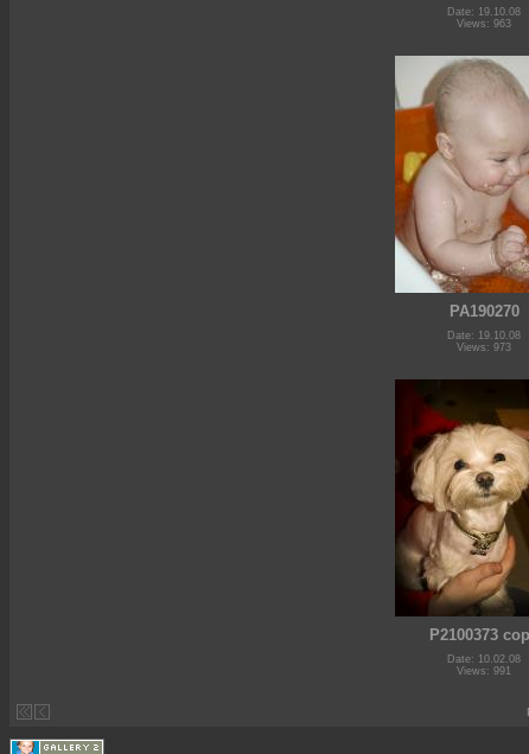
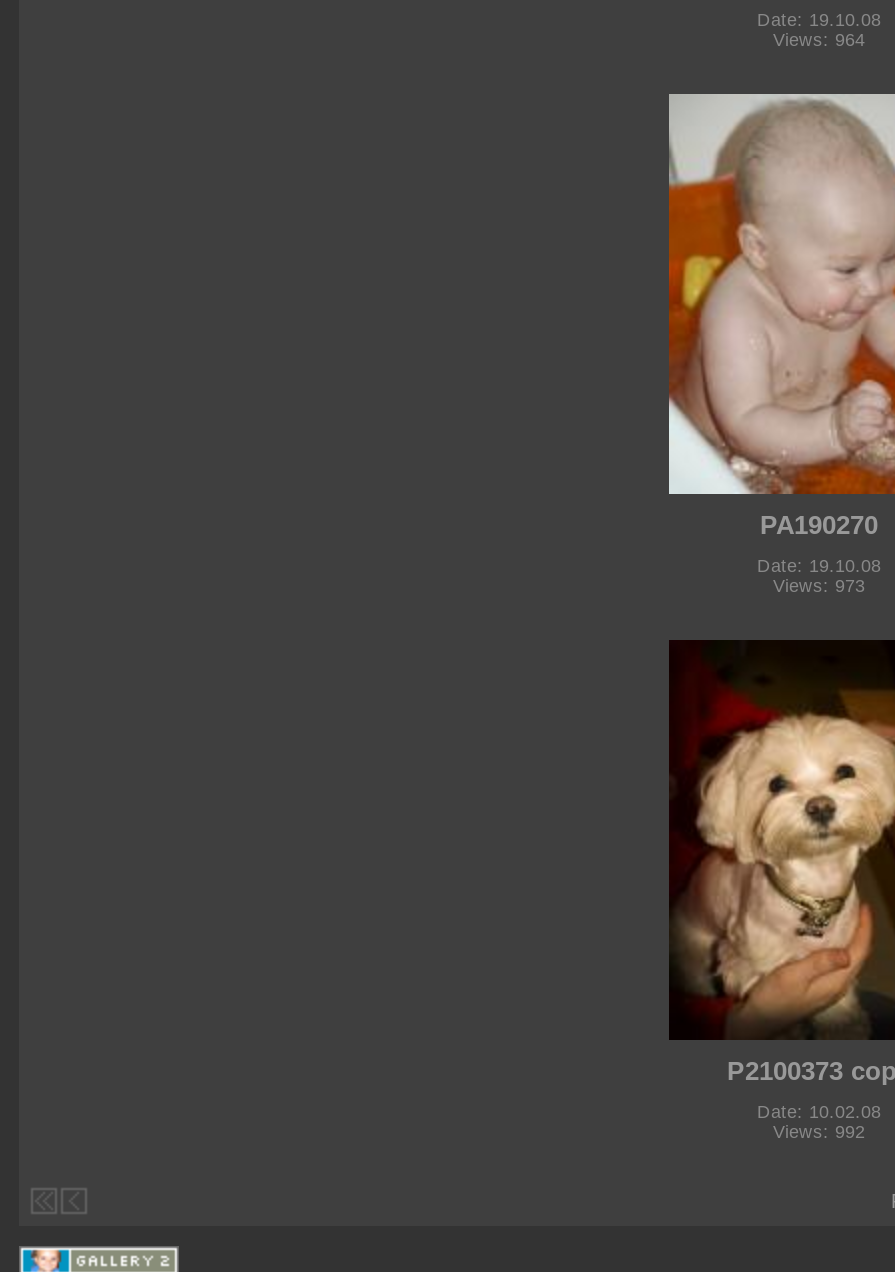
- Views: 963
+ Views: 964

- Views: 991
+ Views: 992
